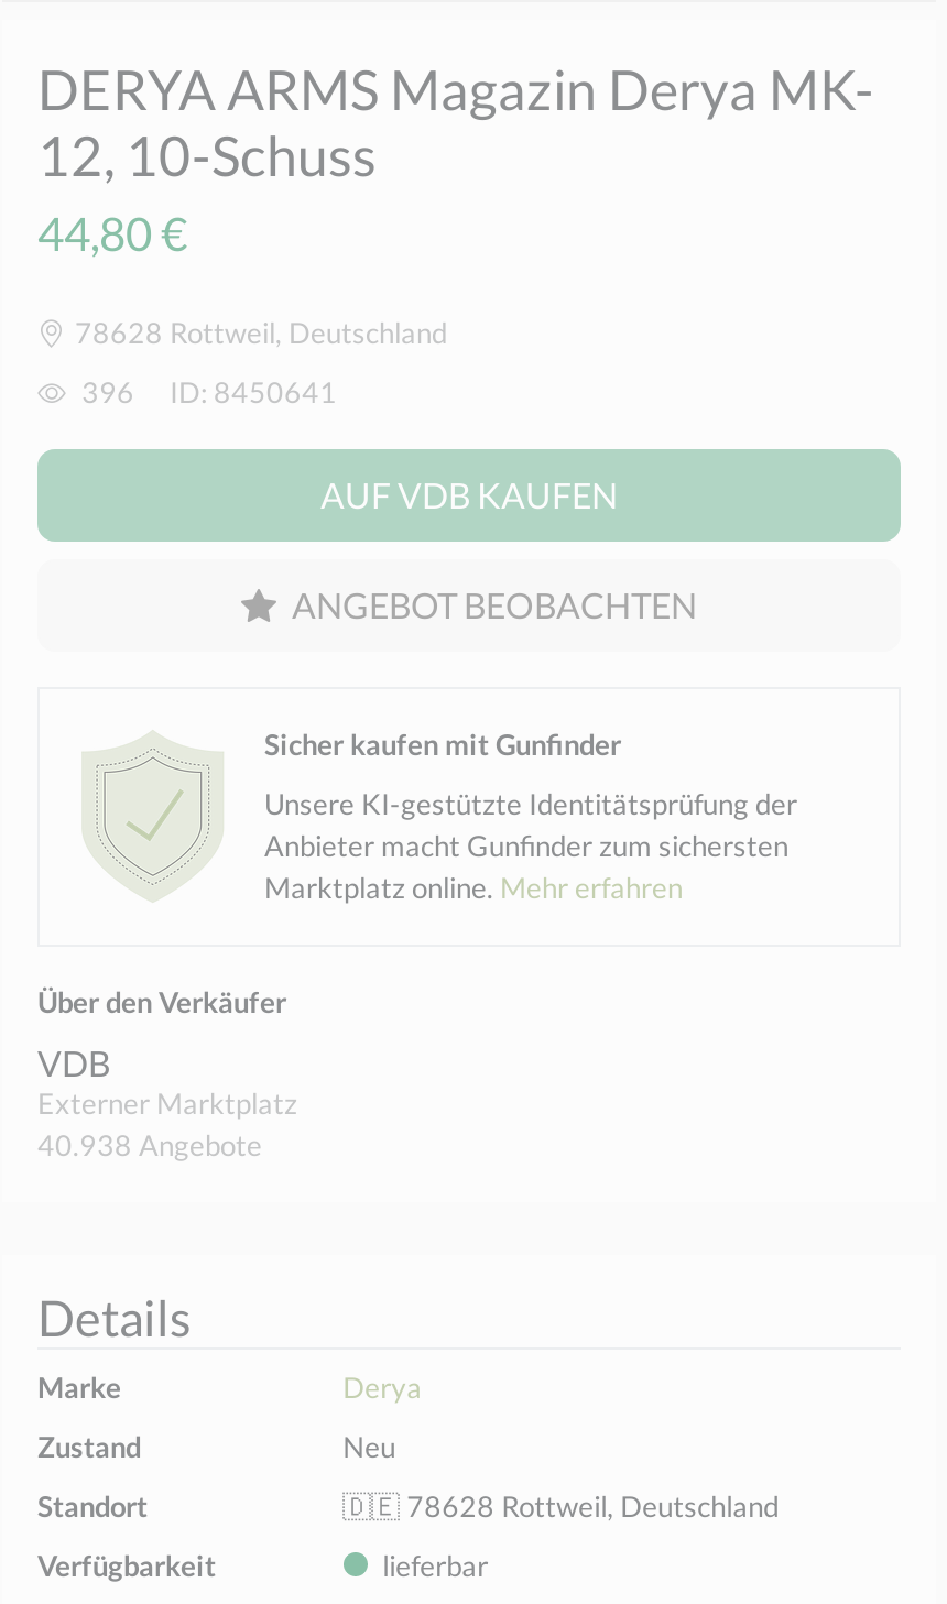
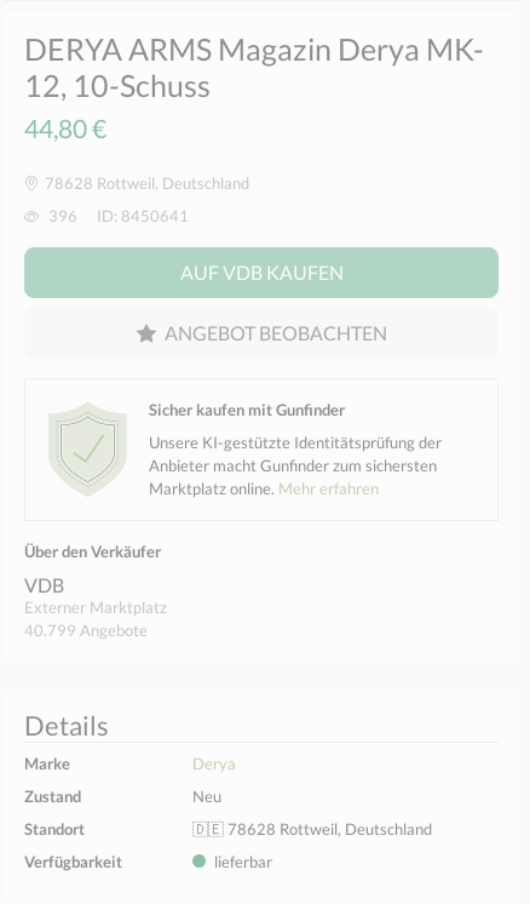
- 40.938 Angebote
+ 40.799 Angebote
